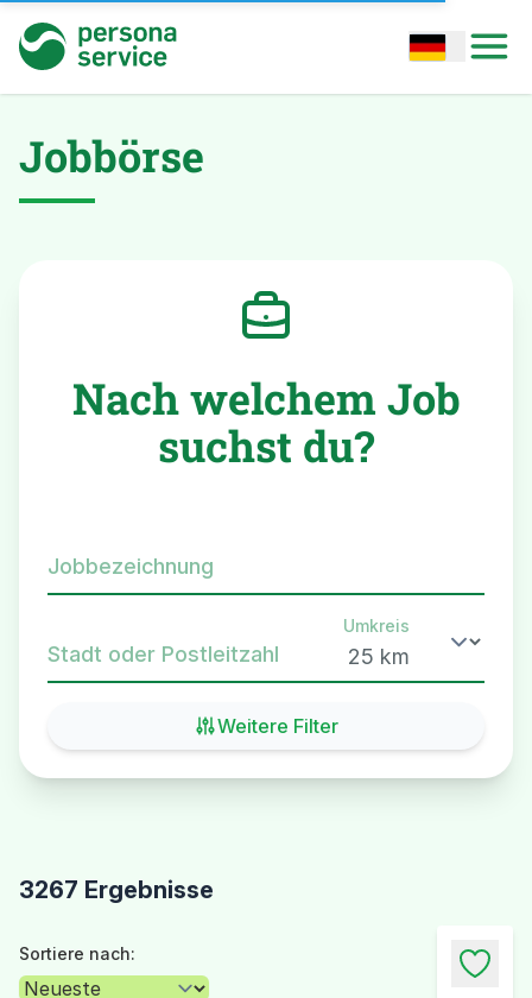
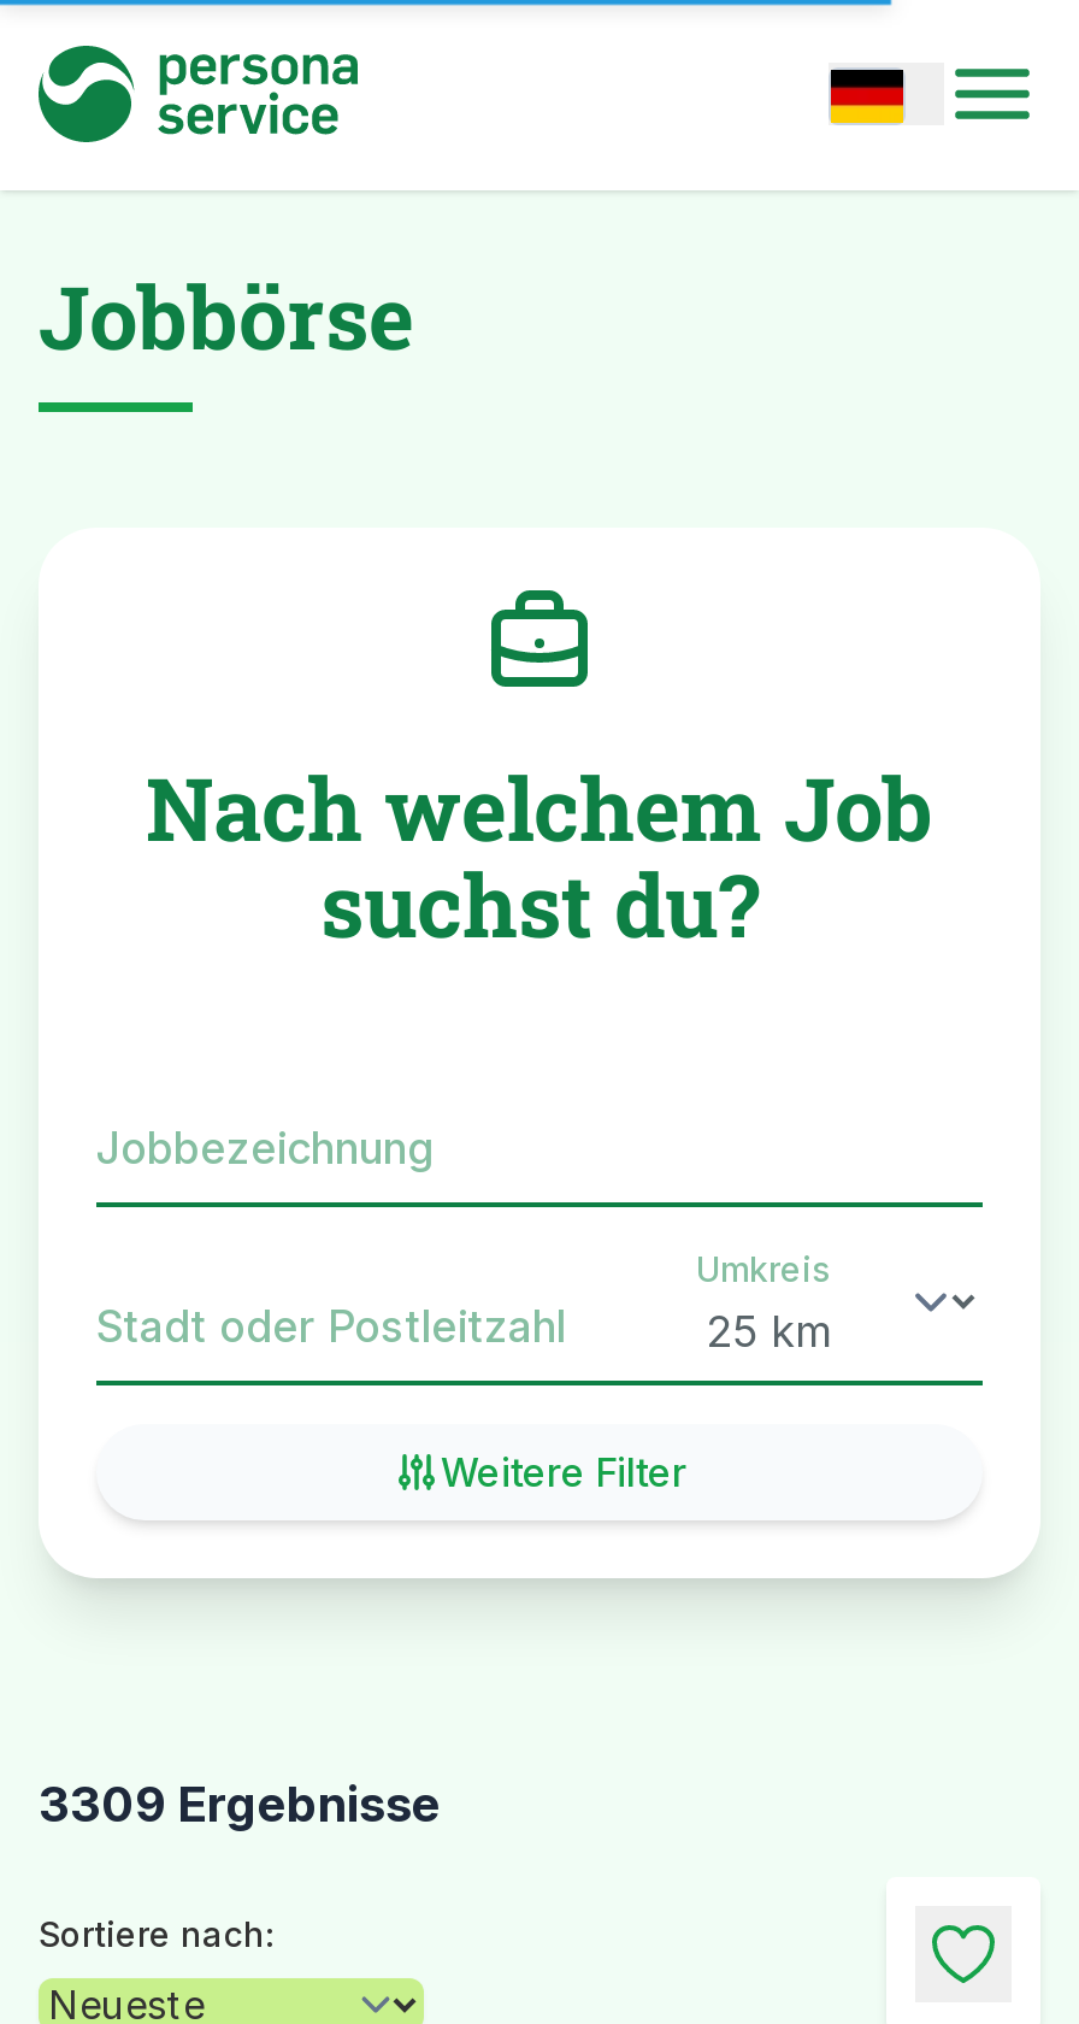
- 3267 Ergebnisse
+ 3309 Ergebnisse
